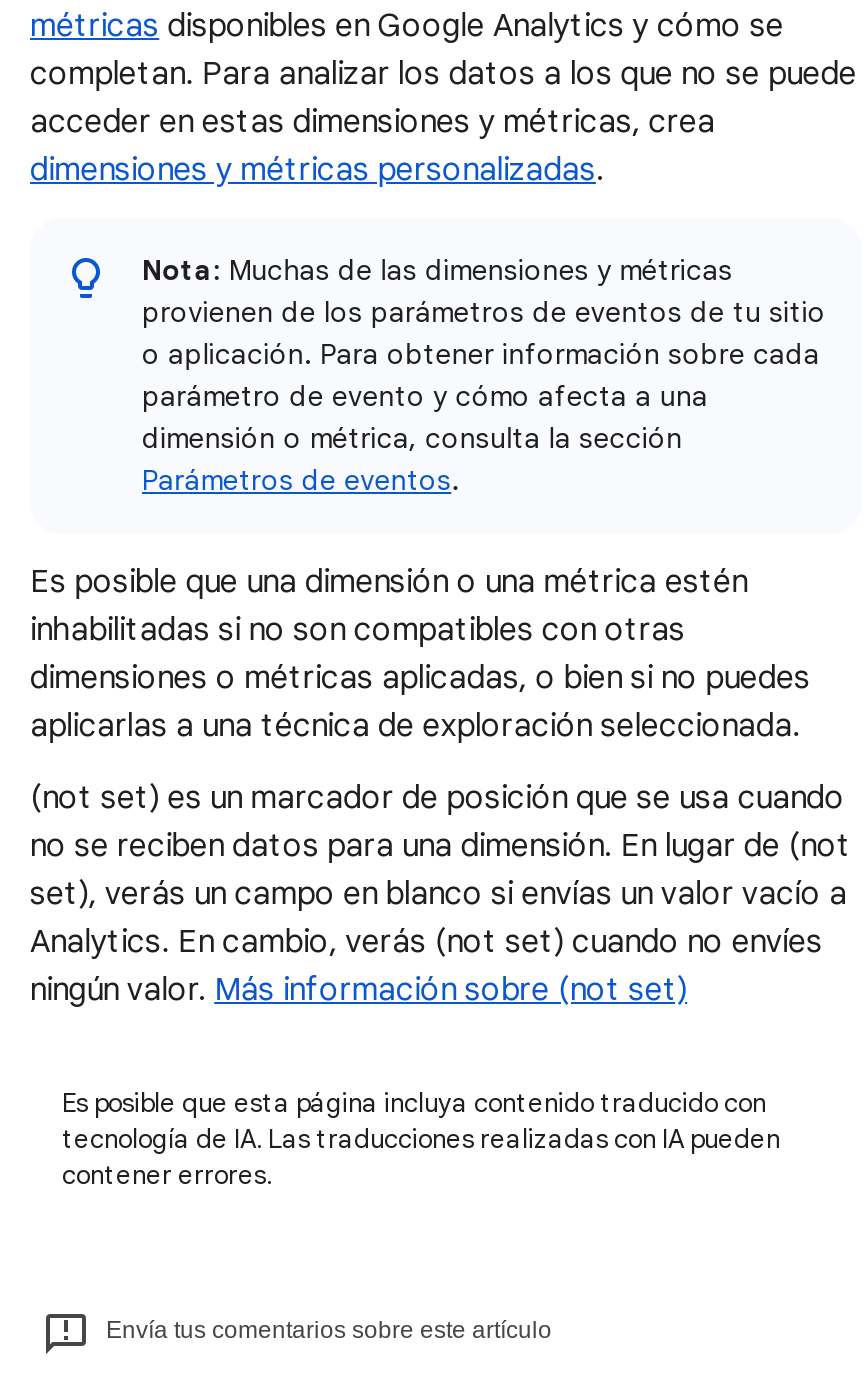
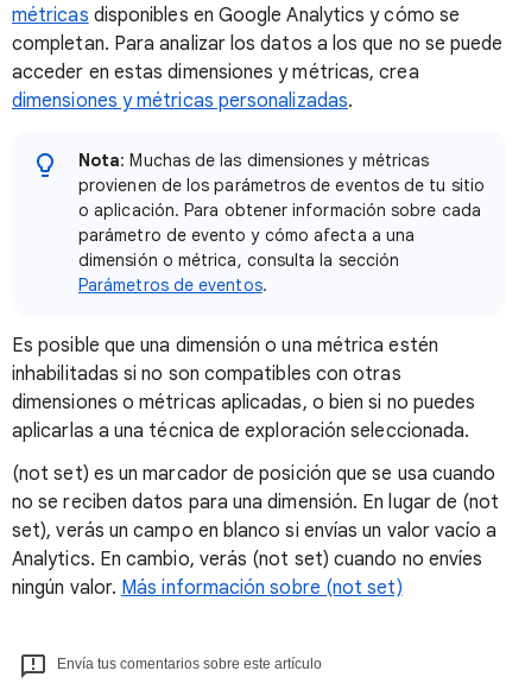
- Es posible que esta página incluya contenido traducido con
- tecnología de IA. Las traducciones realizadas con IA pueden
- contener errores.
